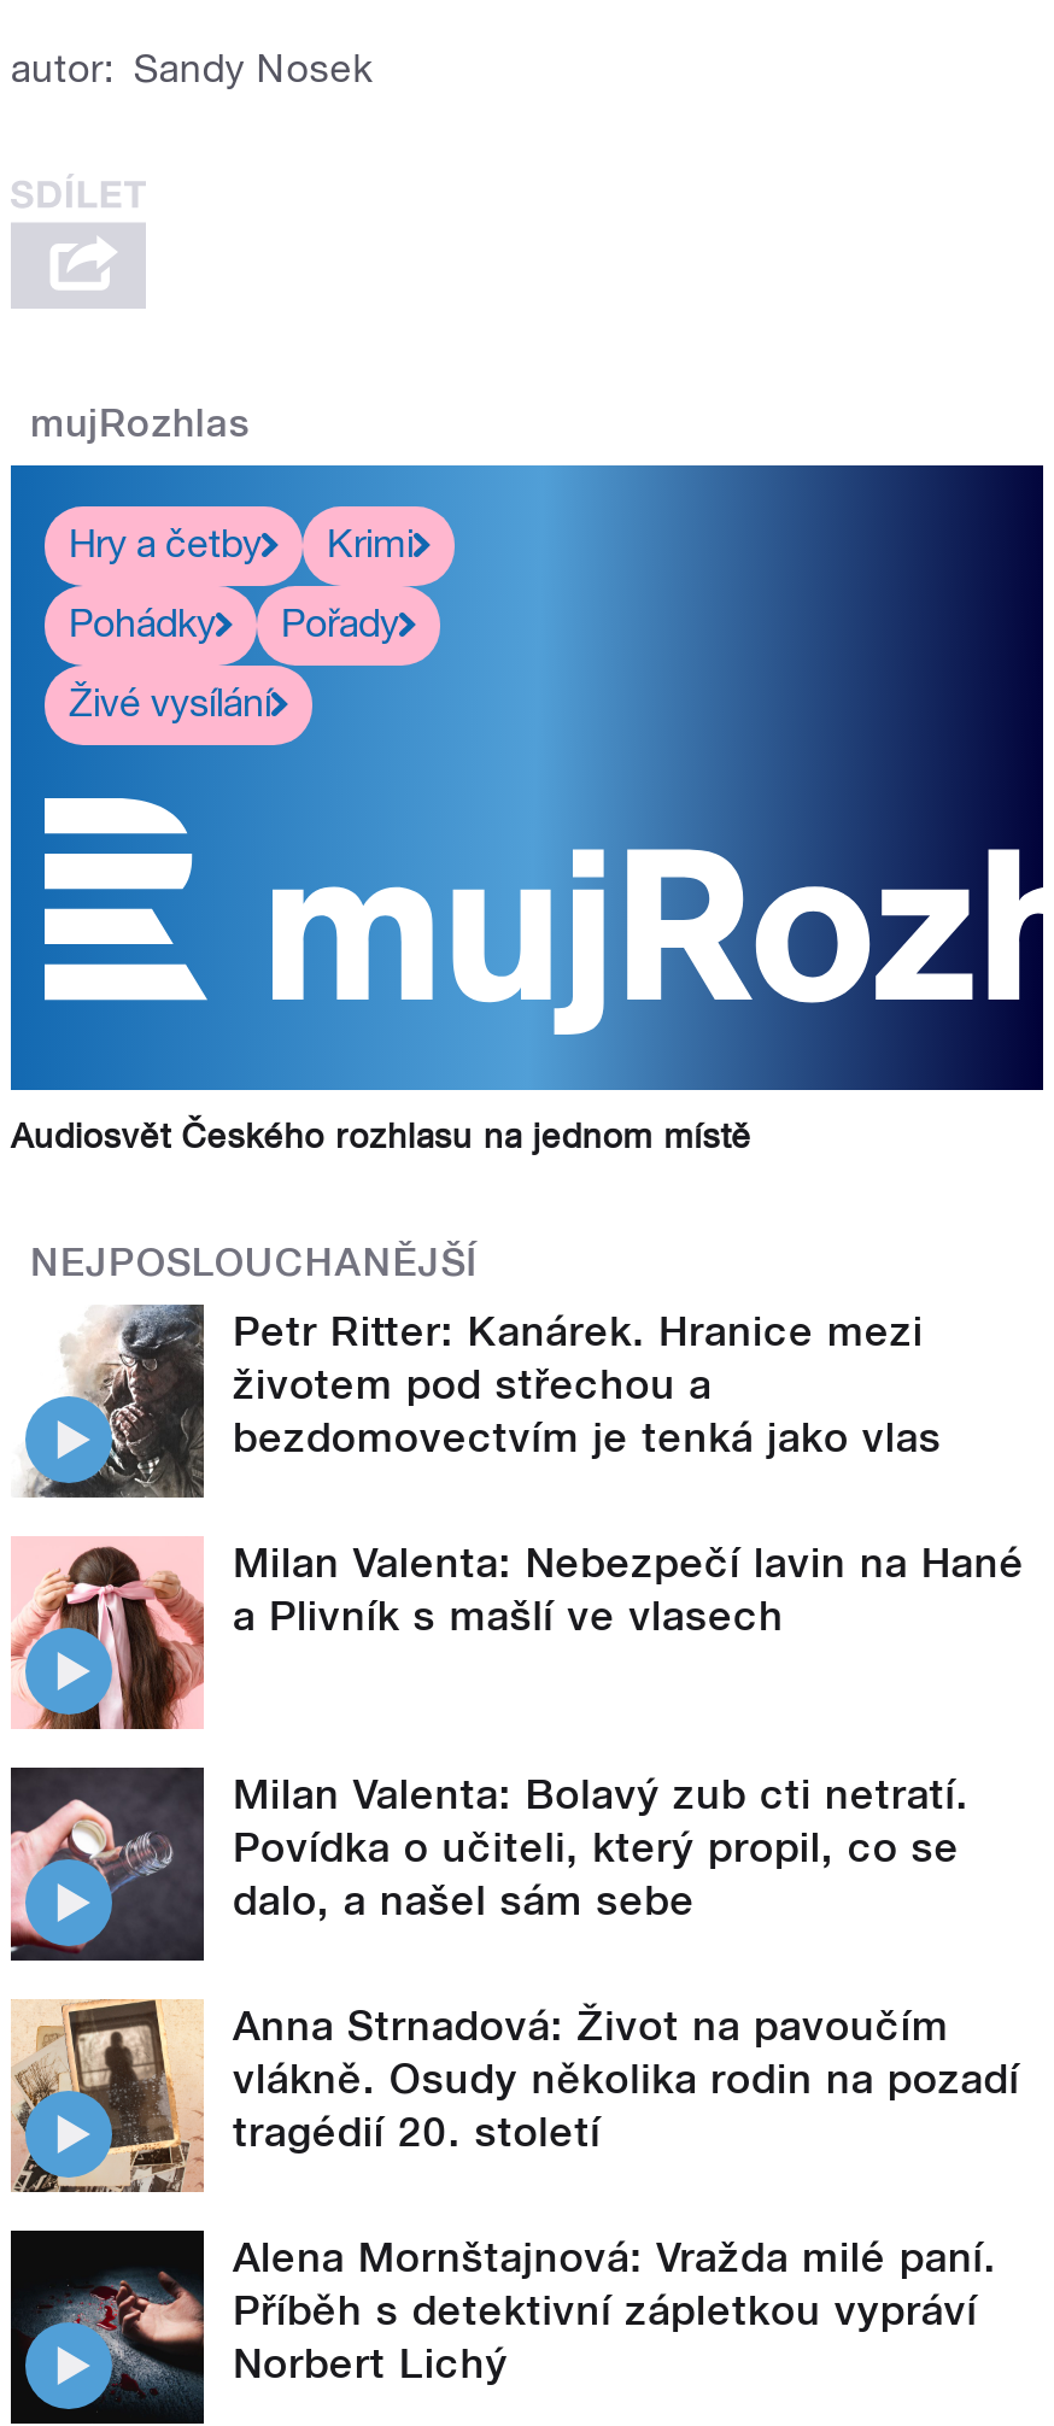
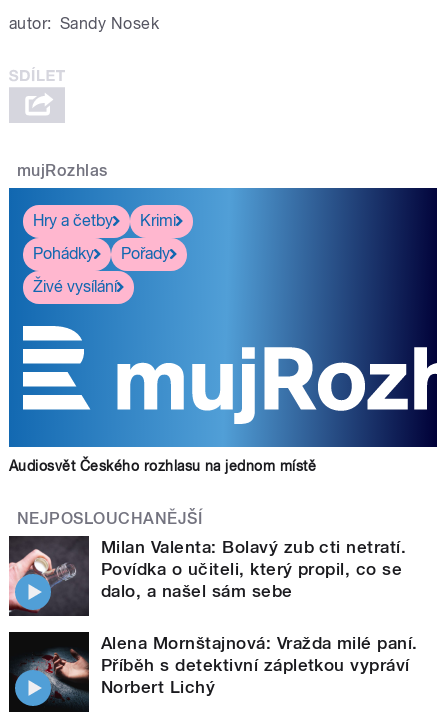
- [image]
- Petr Ritter: Kanárek. Hranice mezi
- životem pod střechou a
- bezdomovectvím je tenká jako vlas
- Milan Valenta: Nebezpečí lavin na Hané
- a Plivník s mašlí ve vlasech

- [image]

- [image]
- Anna Strnadová: Život na pavoučím
- vlákně. Osudy několika rodin na pozadí
- tragédií 20. století
